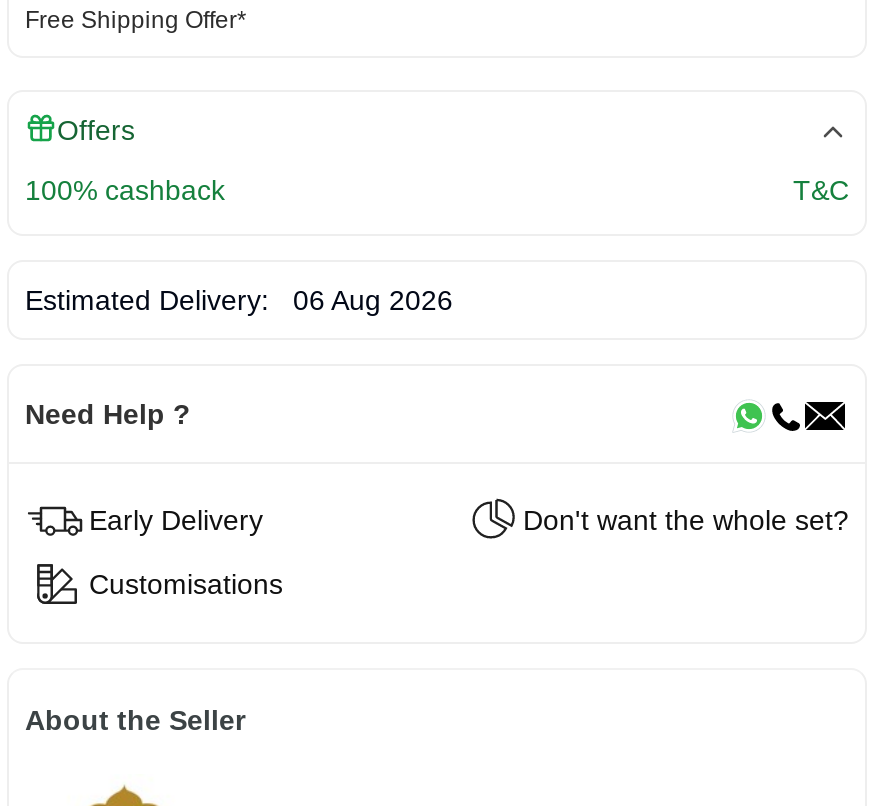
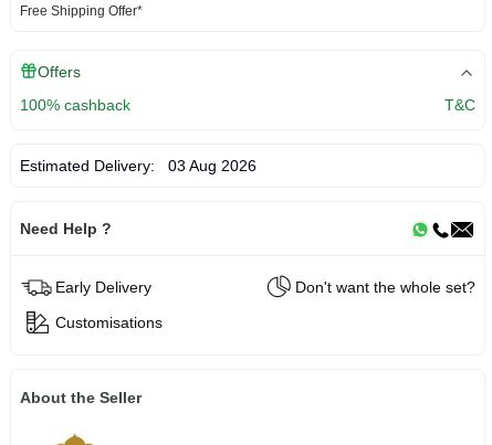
- Estimated Delivery: 06 Aug 2026
+ Estimated Delivery: 03 Aug 2026
